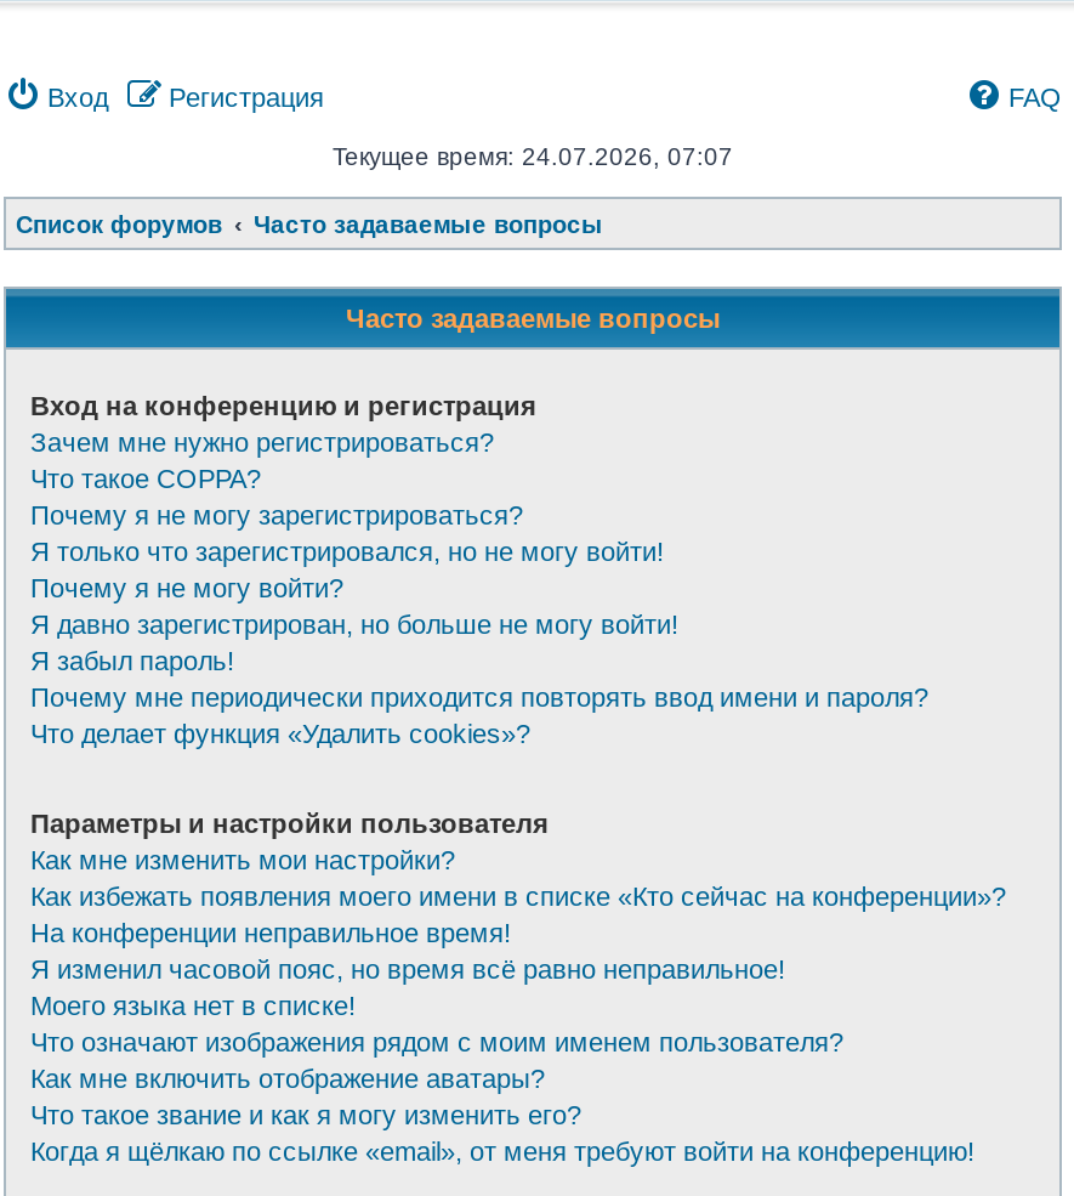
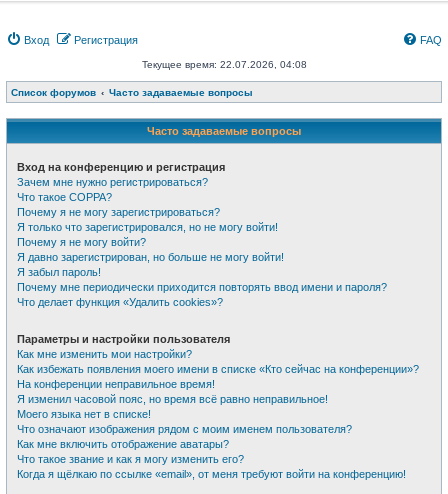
- Текущее время: 24.07.2026, 07:07
+ Текущее время: 22.07.2026, 04:08
